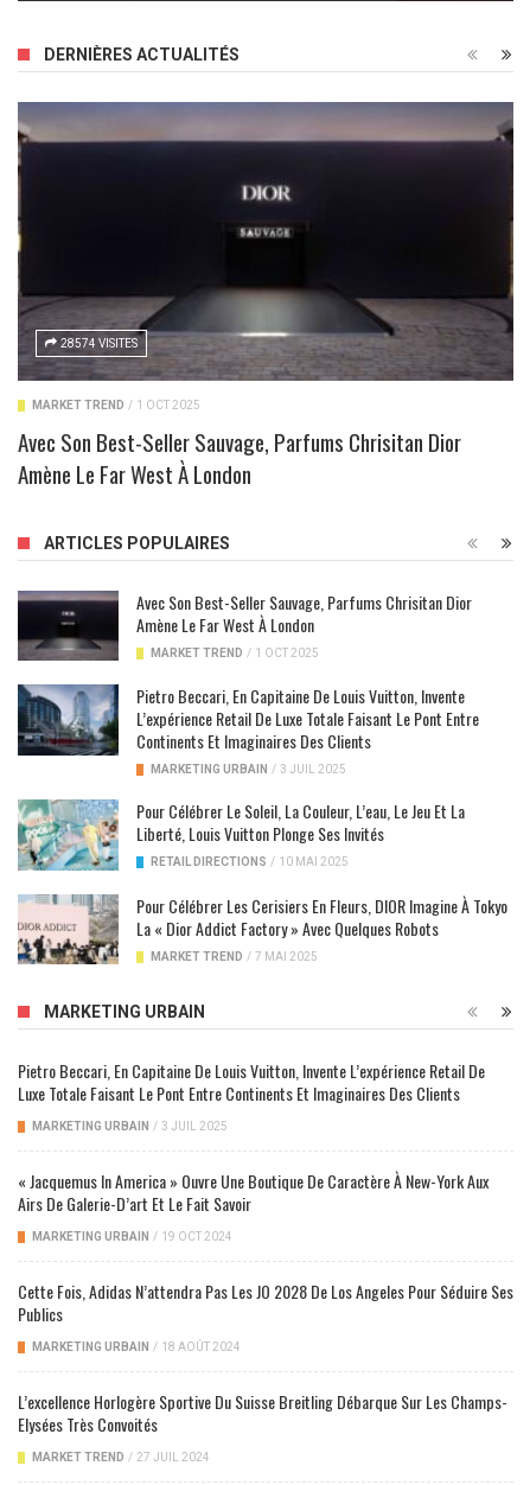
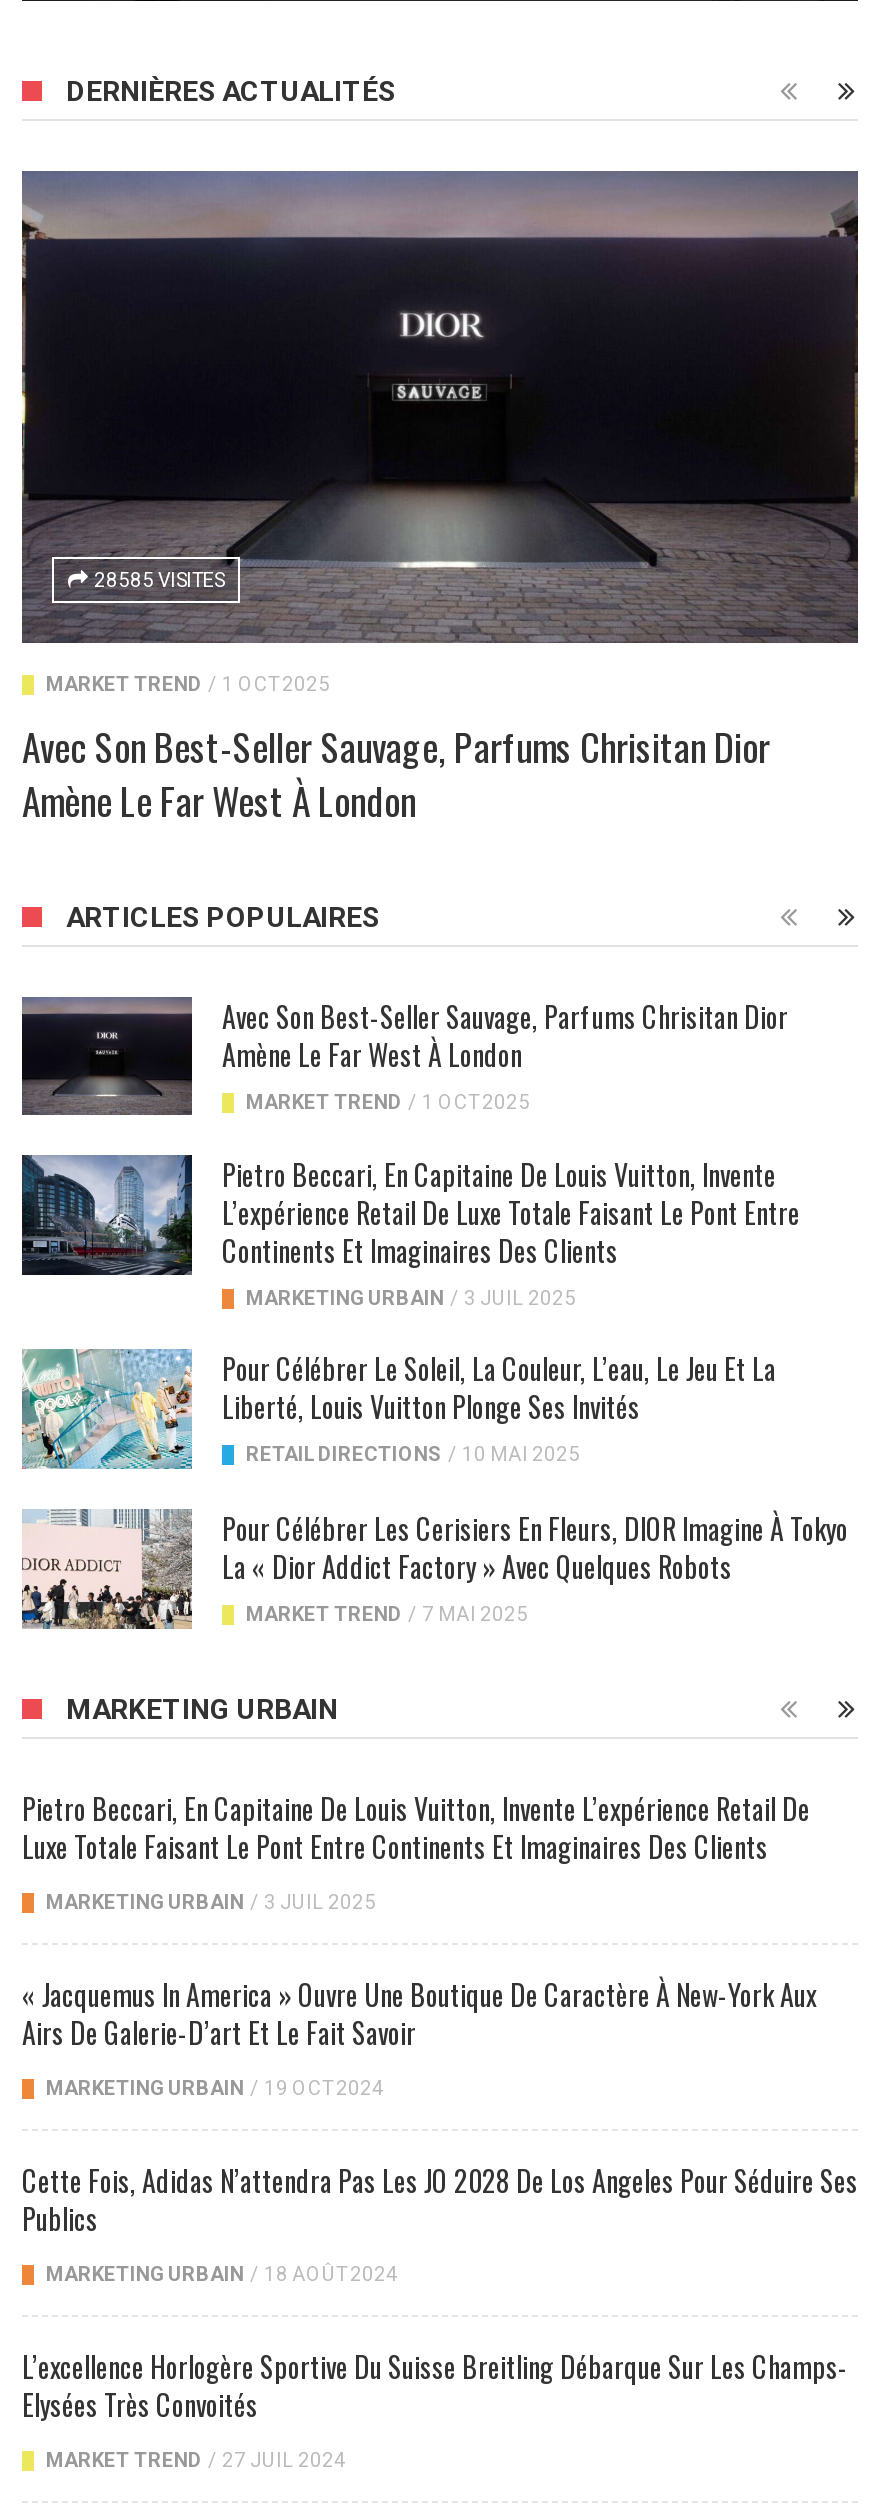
- 28574 VISITES
+ 28585 VISITES
